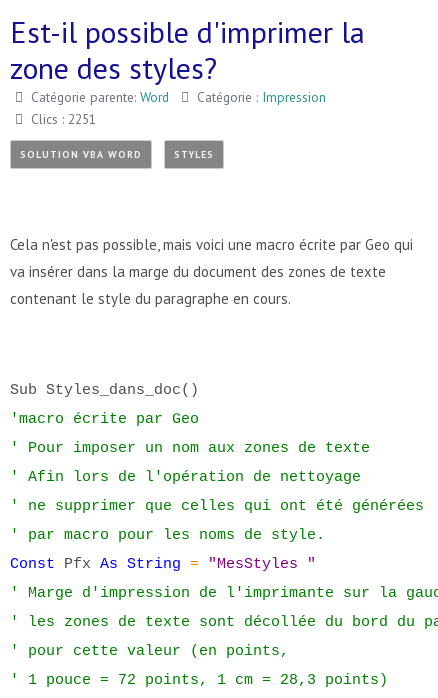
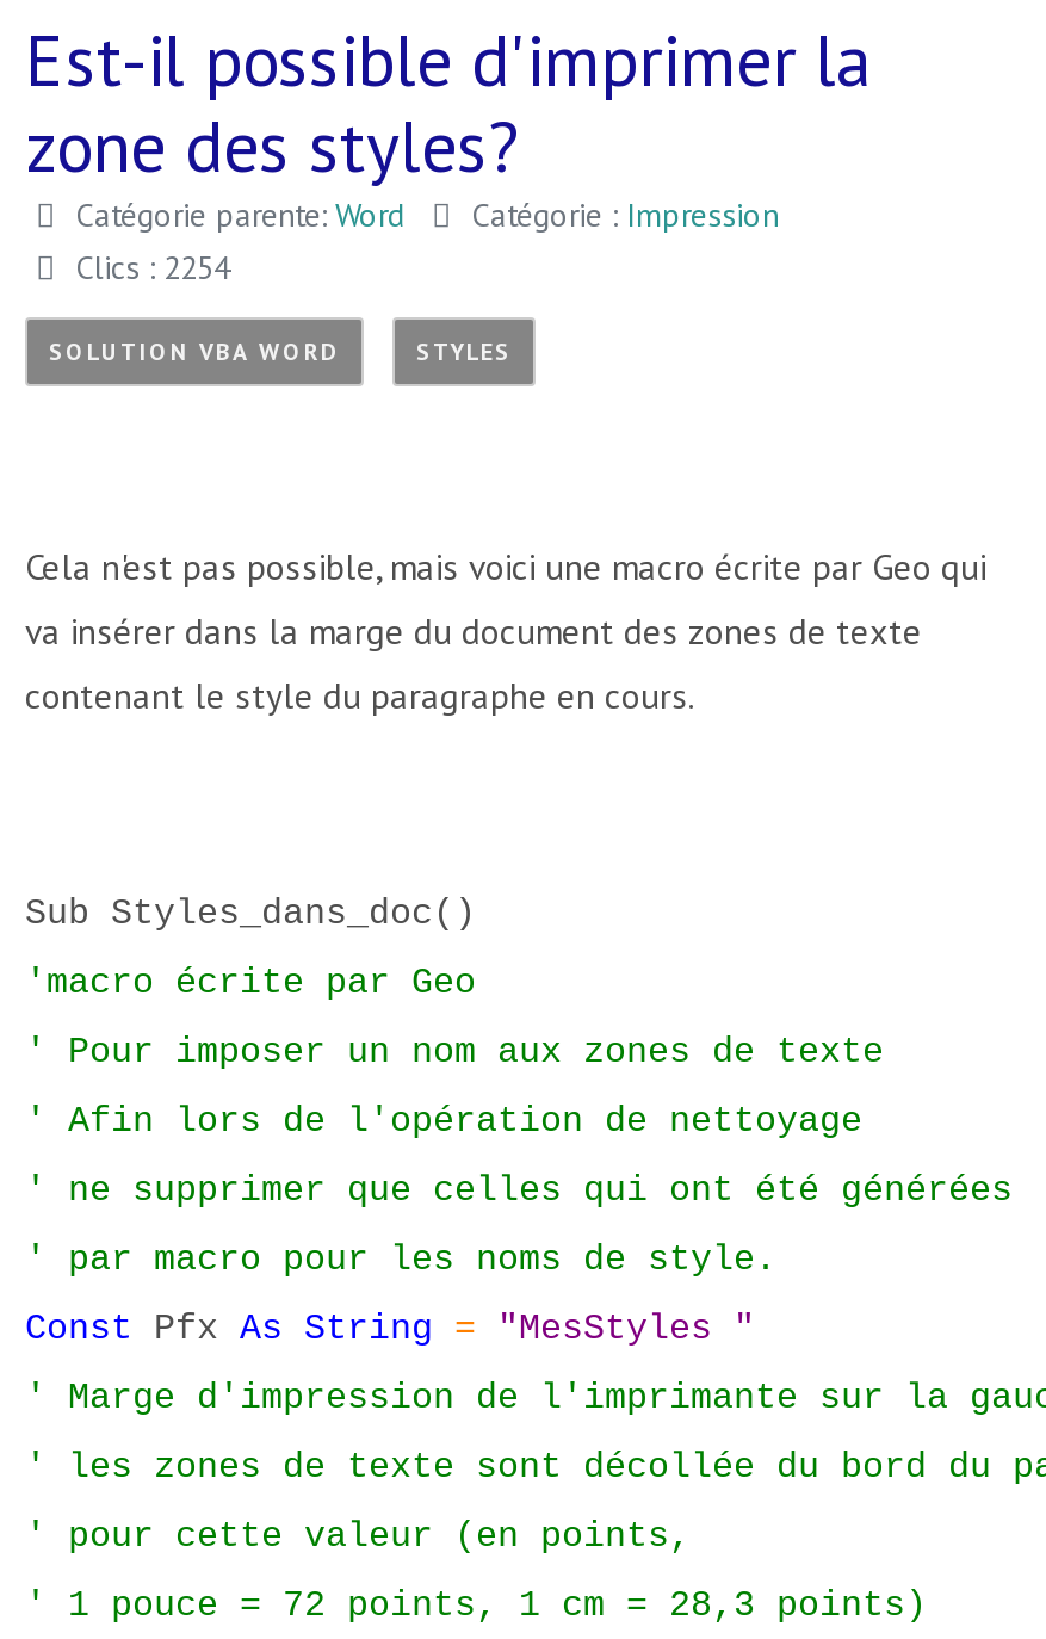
- Clics : 2251
+ Clics : 2254
